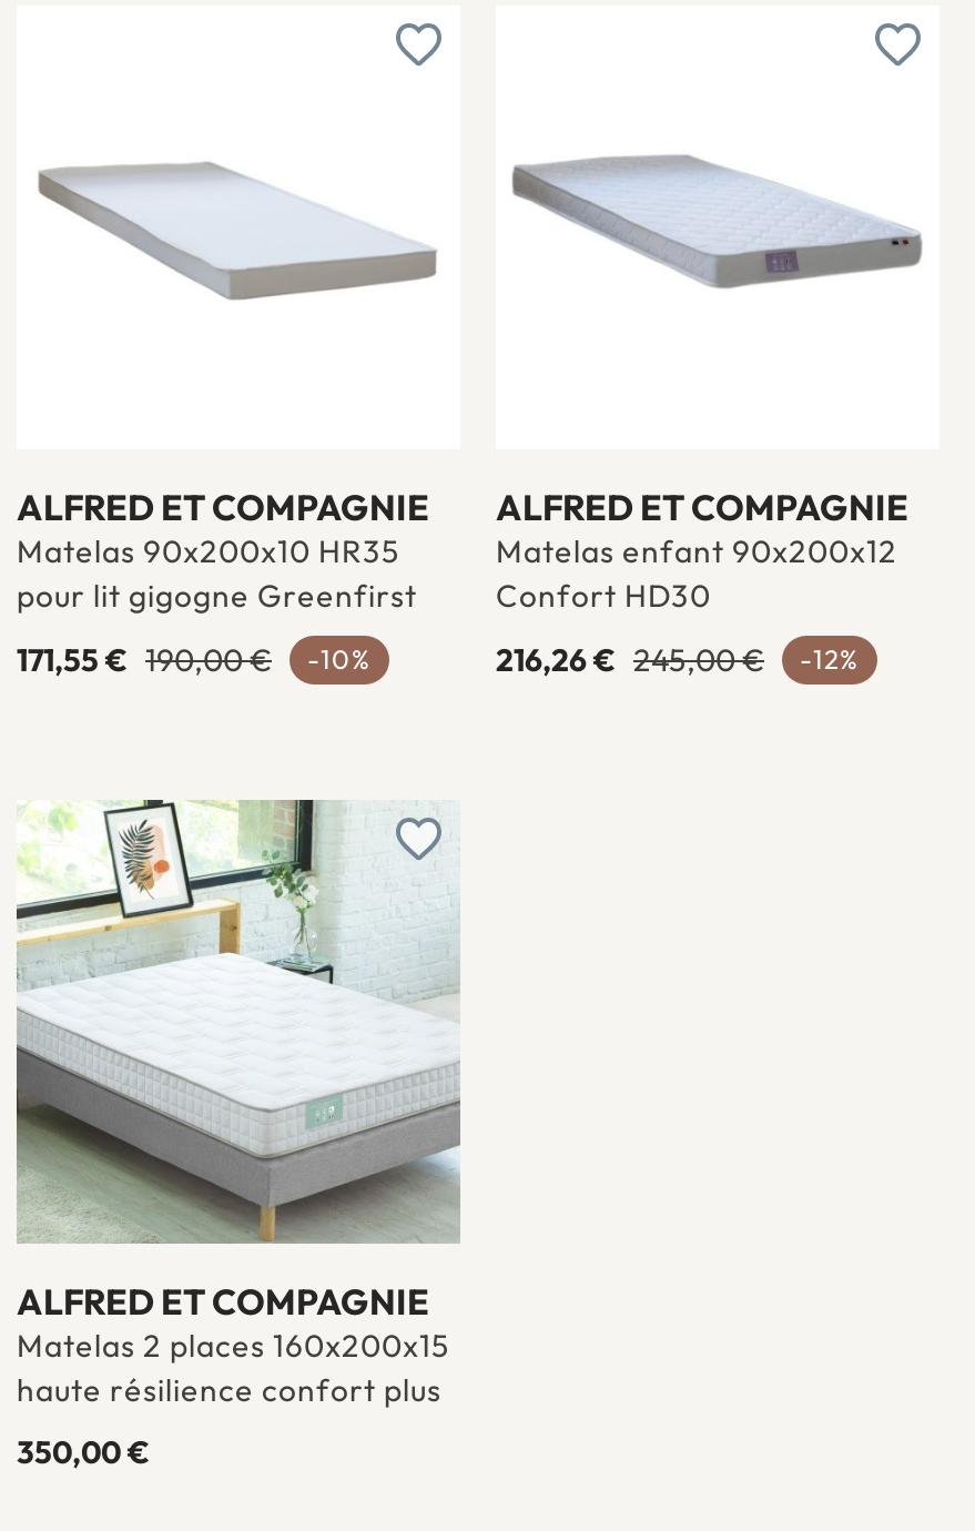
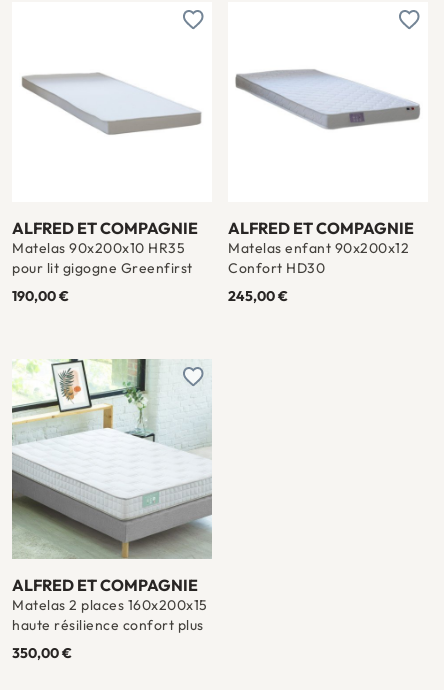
- 171,55 € 190,00 €
- -10%
+ 190,00 €

- 216,26 € 245,00 €
- -12%
+ 245,00 €
